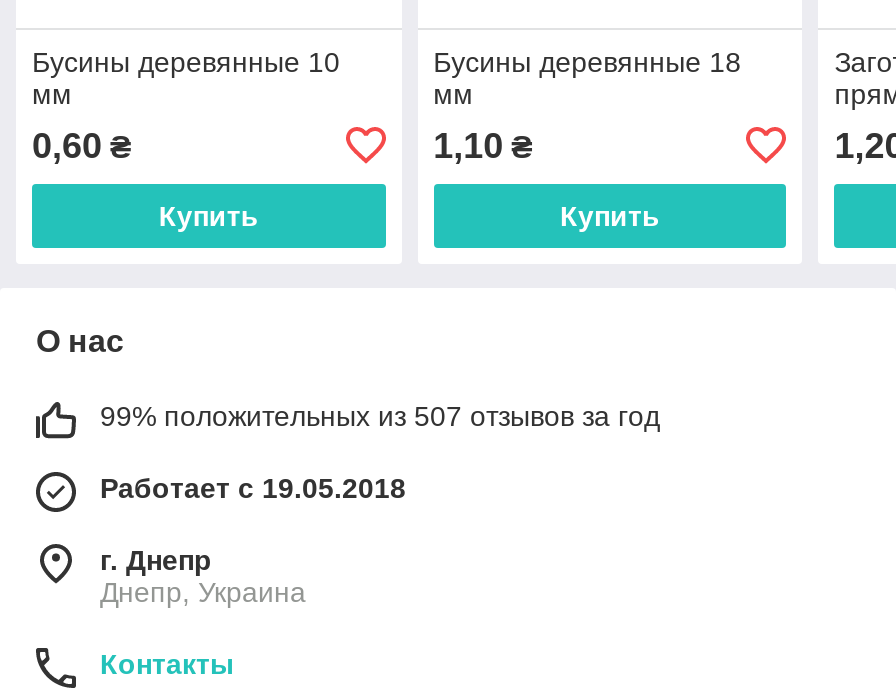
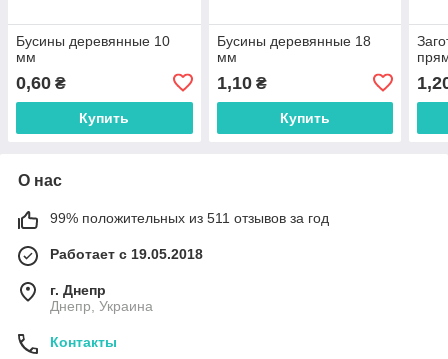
- 99% положительных из 507 отзывов за год
+ 99% положительных из 511 отзывов за год
